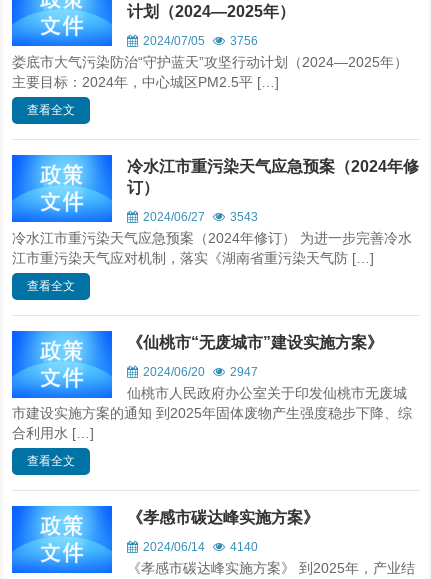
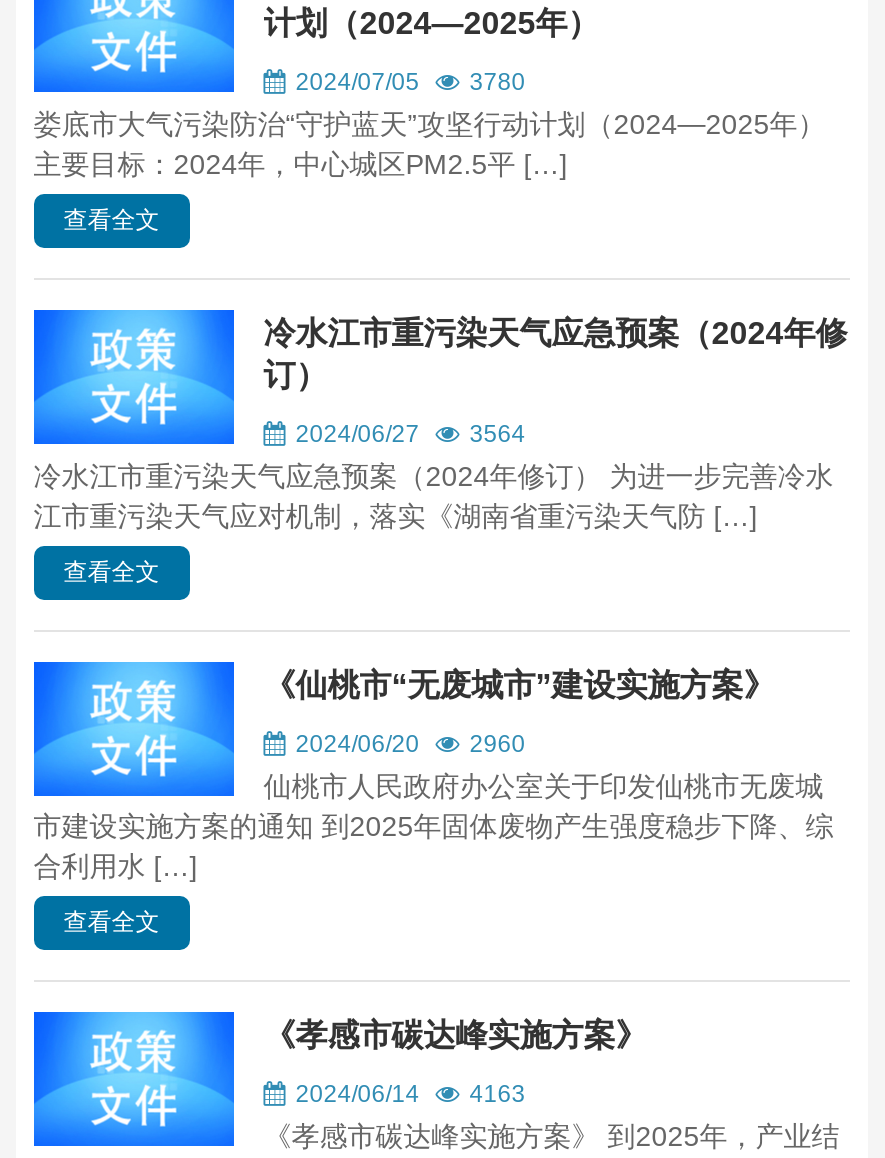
- 2024/07/05 3756
+ 2024/07/05 3780

- 2024/06/27 3543
+ 2024/06/27 3564

- 2024/06/20 2947
+ 2024/06/20 2960

- 2024/06/14 4140
+ 2024/06/14 4163
